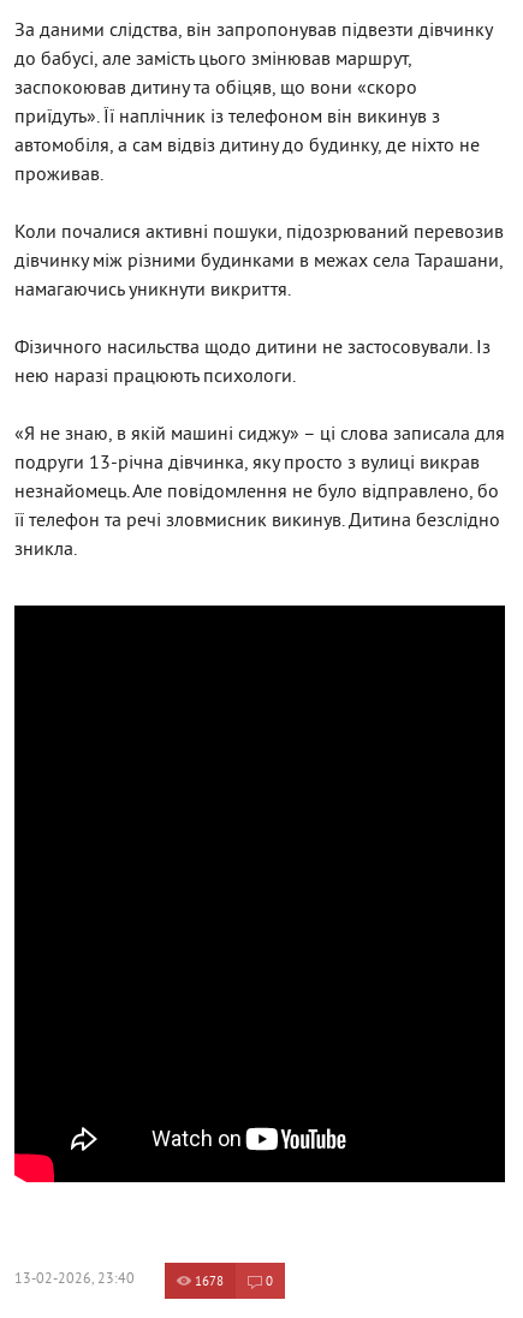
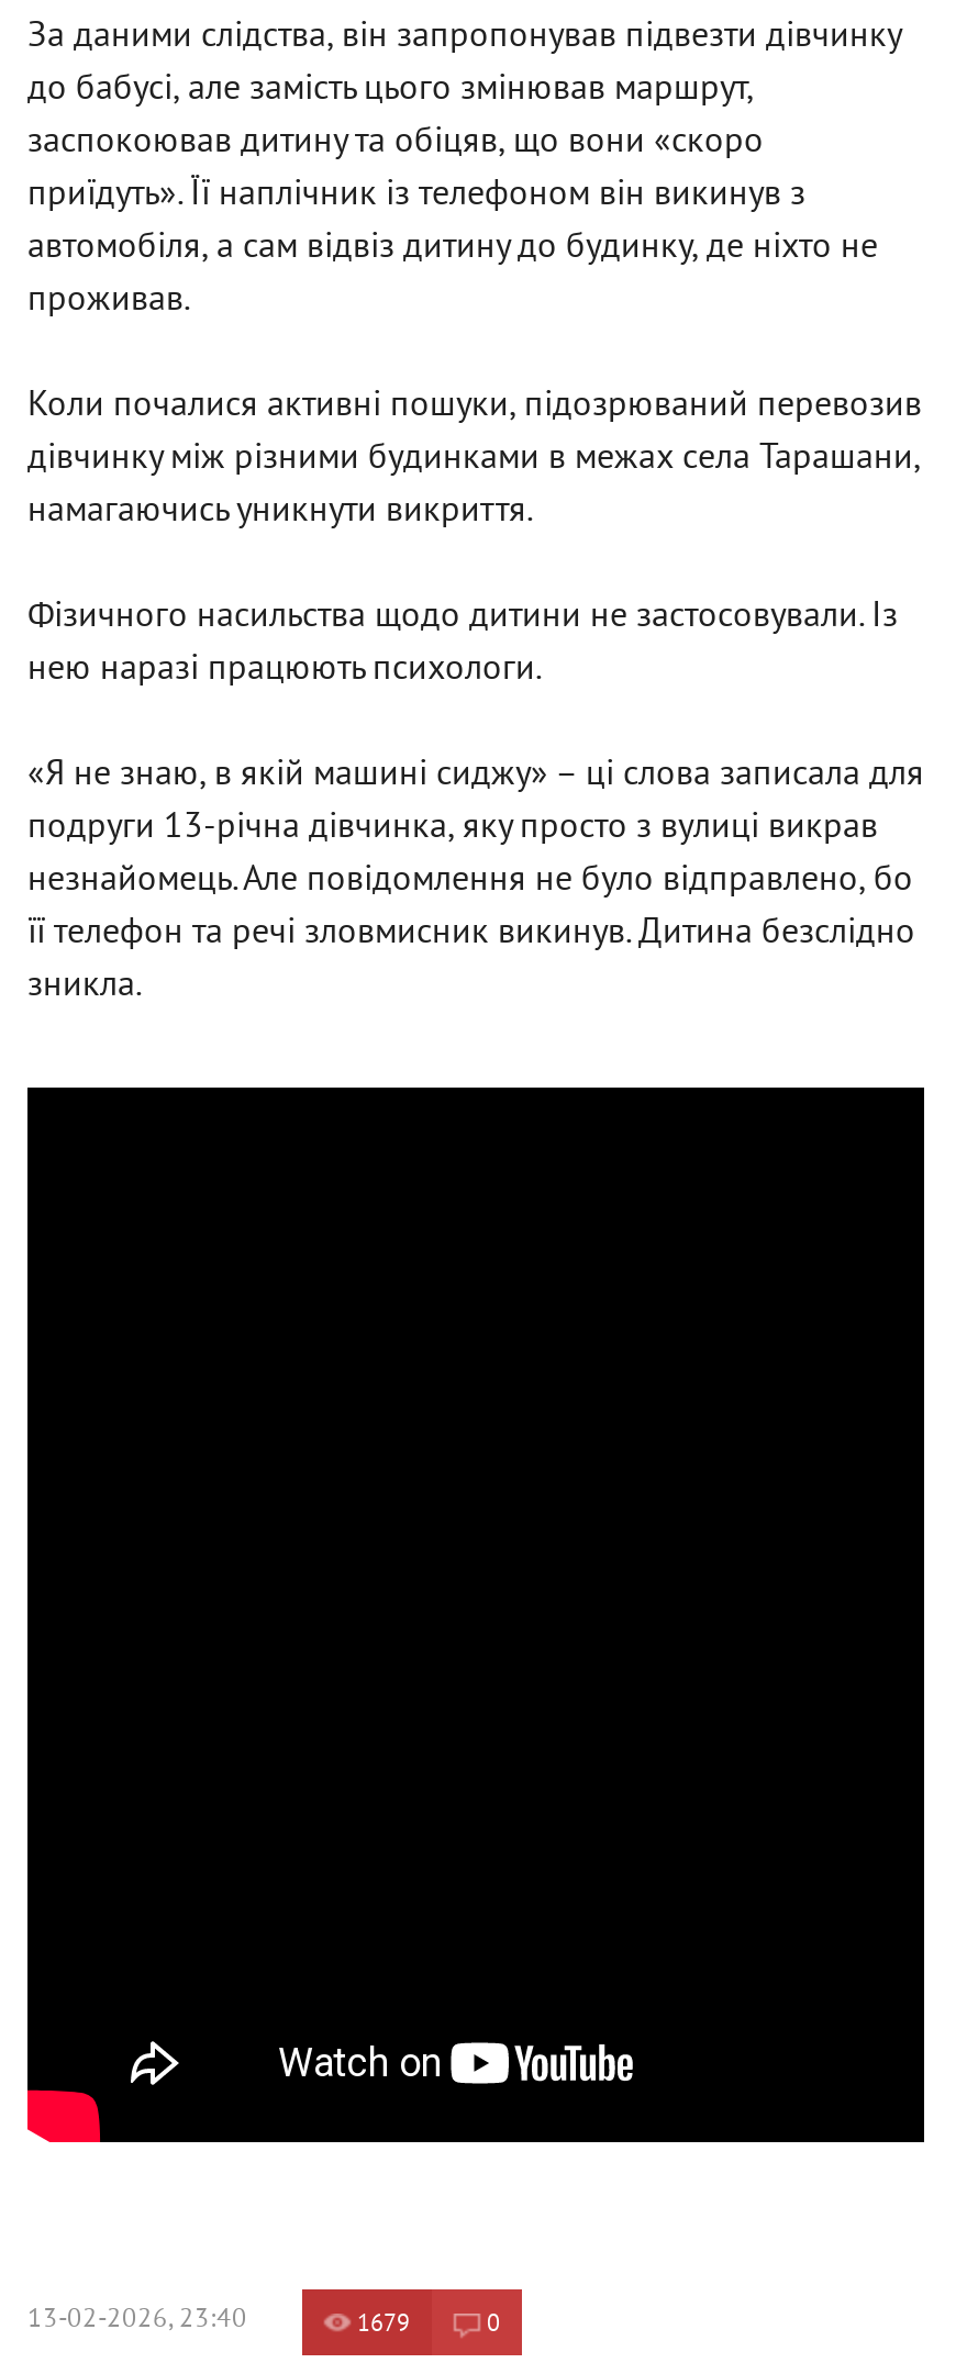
- 1678
+ 1679
